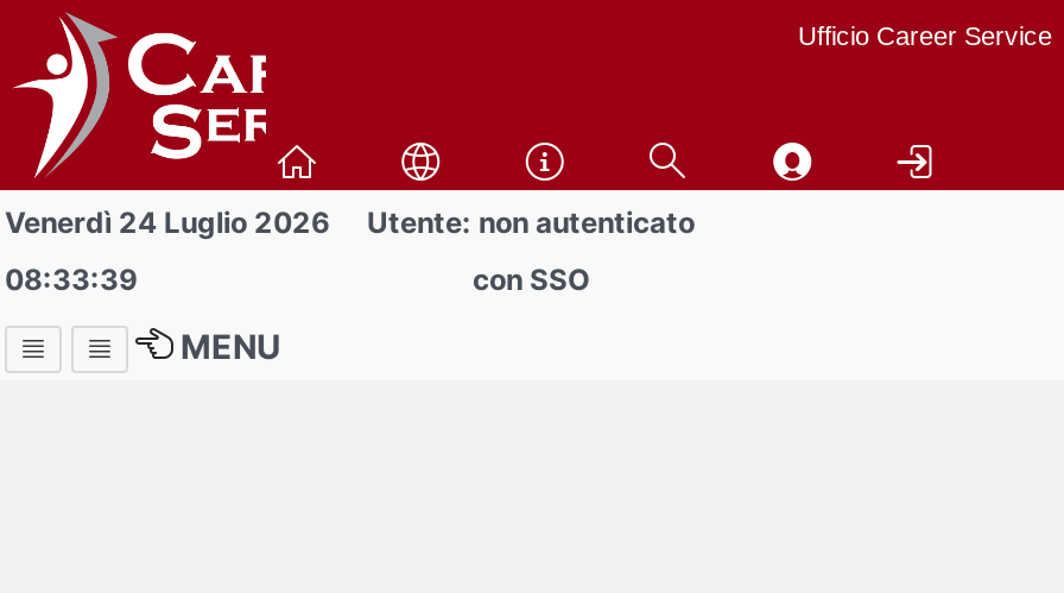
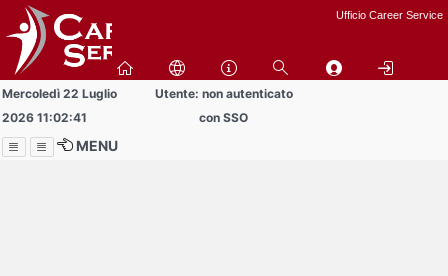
- Venerdì 24 Luglio 2026
+ Mercoledì 22 Luglio

- 08:33:39
+ 2026 11:02:41
